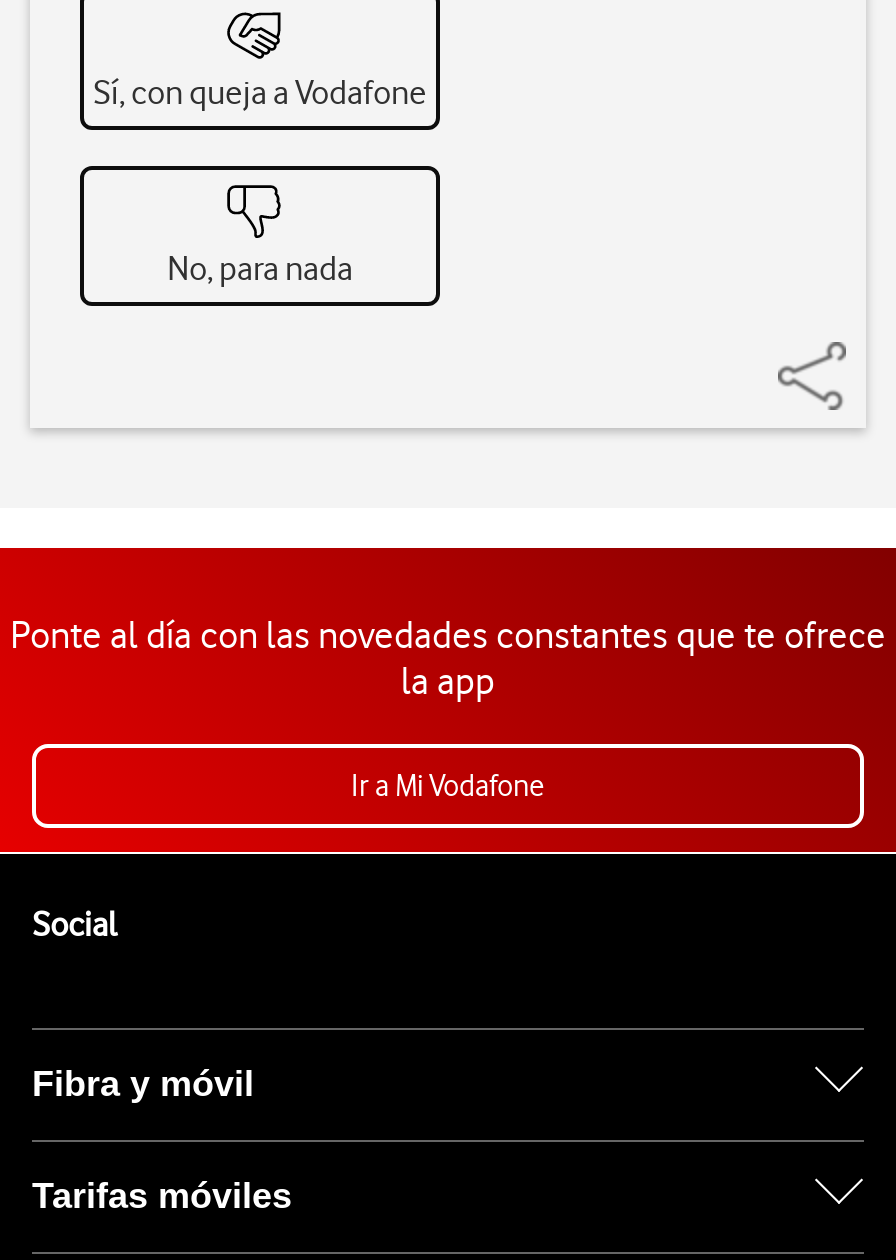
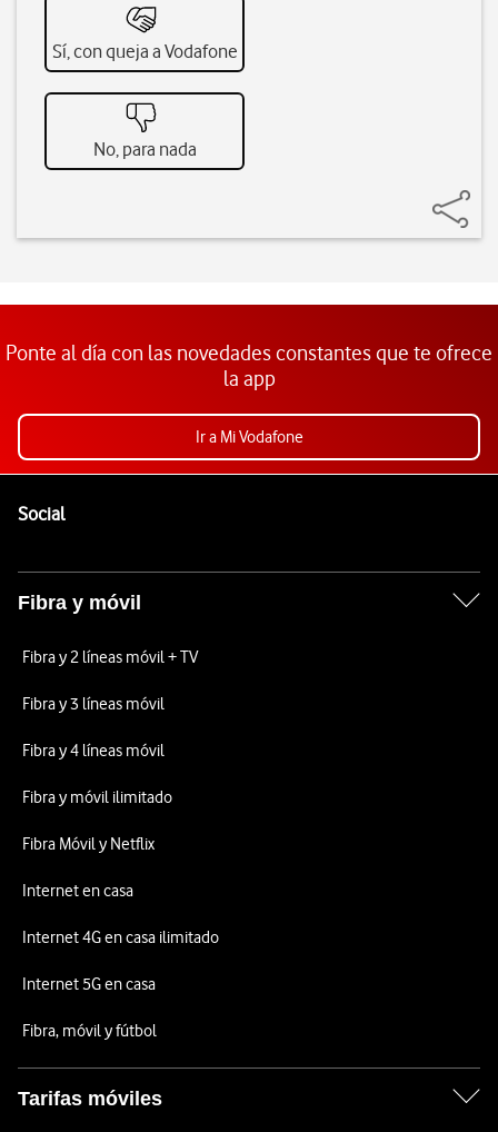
+ Fibra y 2 líneas móvil + TV
+ Fibra y 3 líneas móvil
+ Fibra y 4 líneas móvil
+ Fibra y móvil ilimitado
+ Fibra Móvil y Netflix
+ Internet en casa
+ Internet 4G en casa ilimitado
+ Internet 5G en casa
+ Fibra, móvil y fútbol
